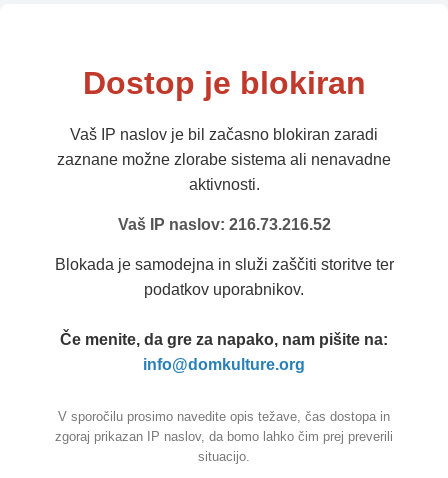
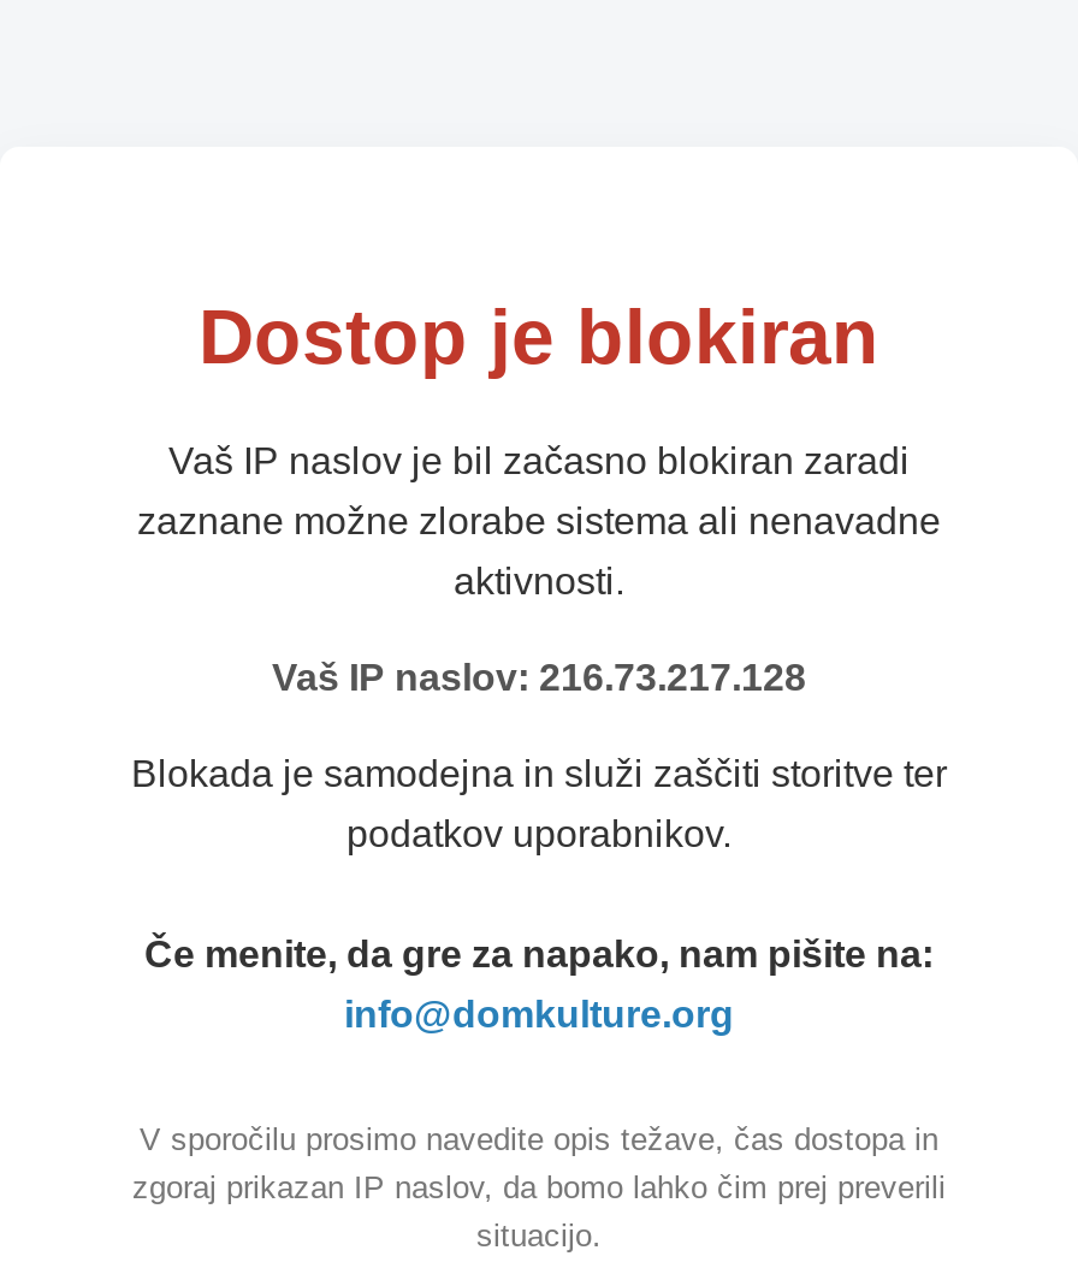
- Vaš IP naslov: 216.73.216.52
+ Vaš IP naslov: 216.73.217.128
